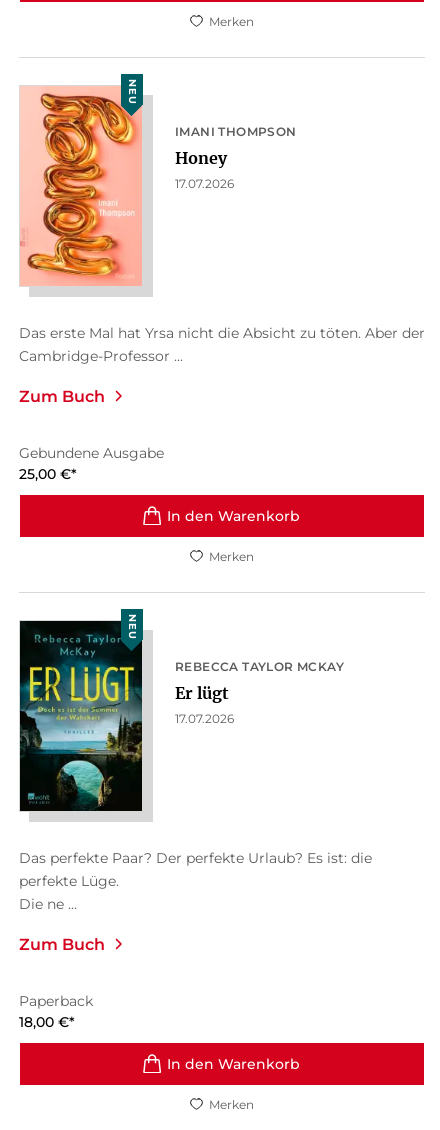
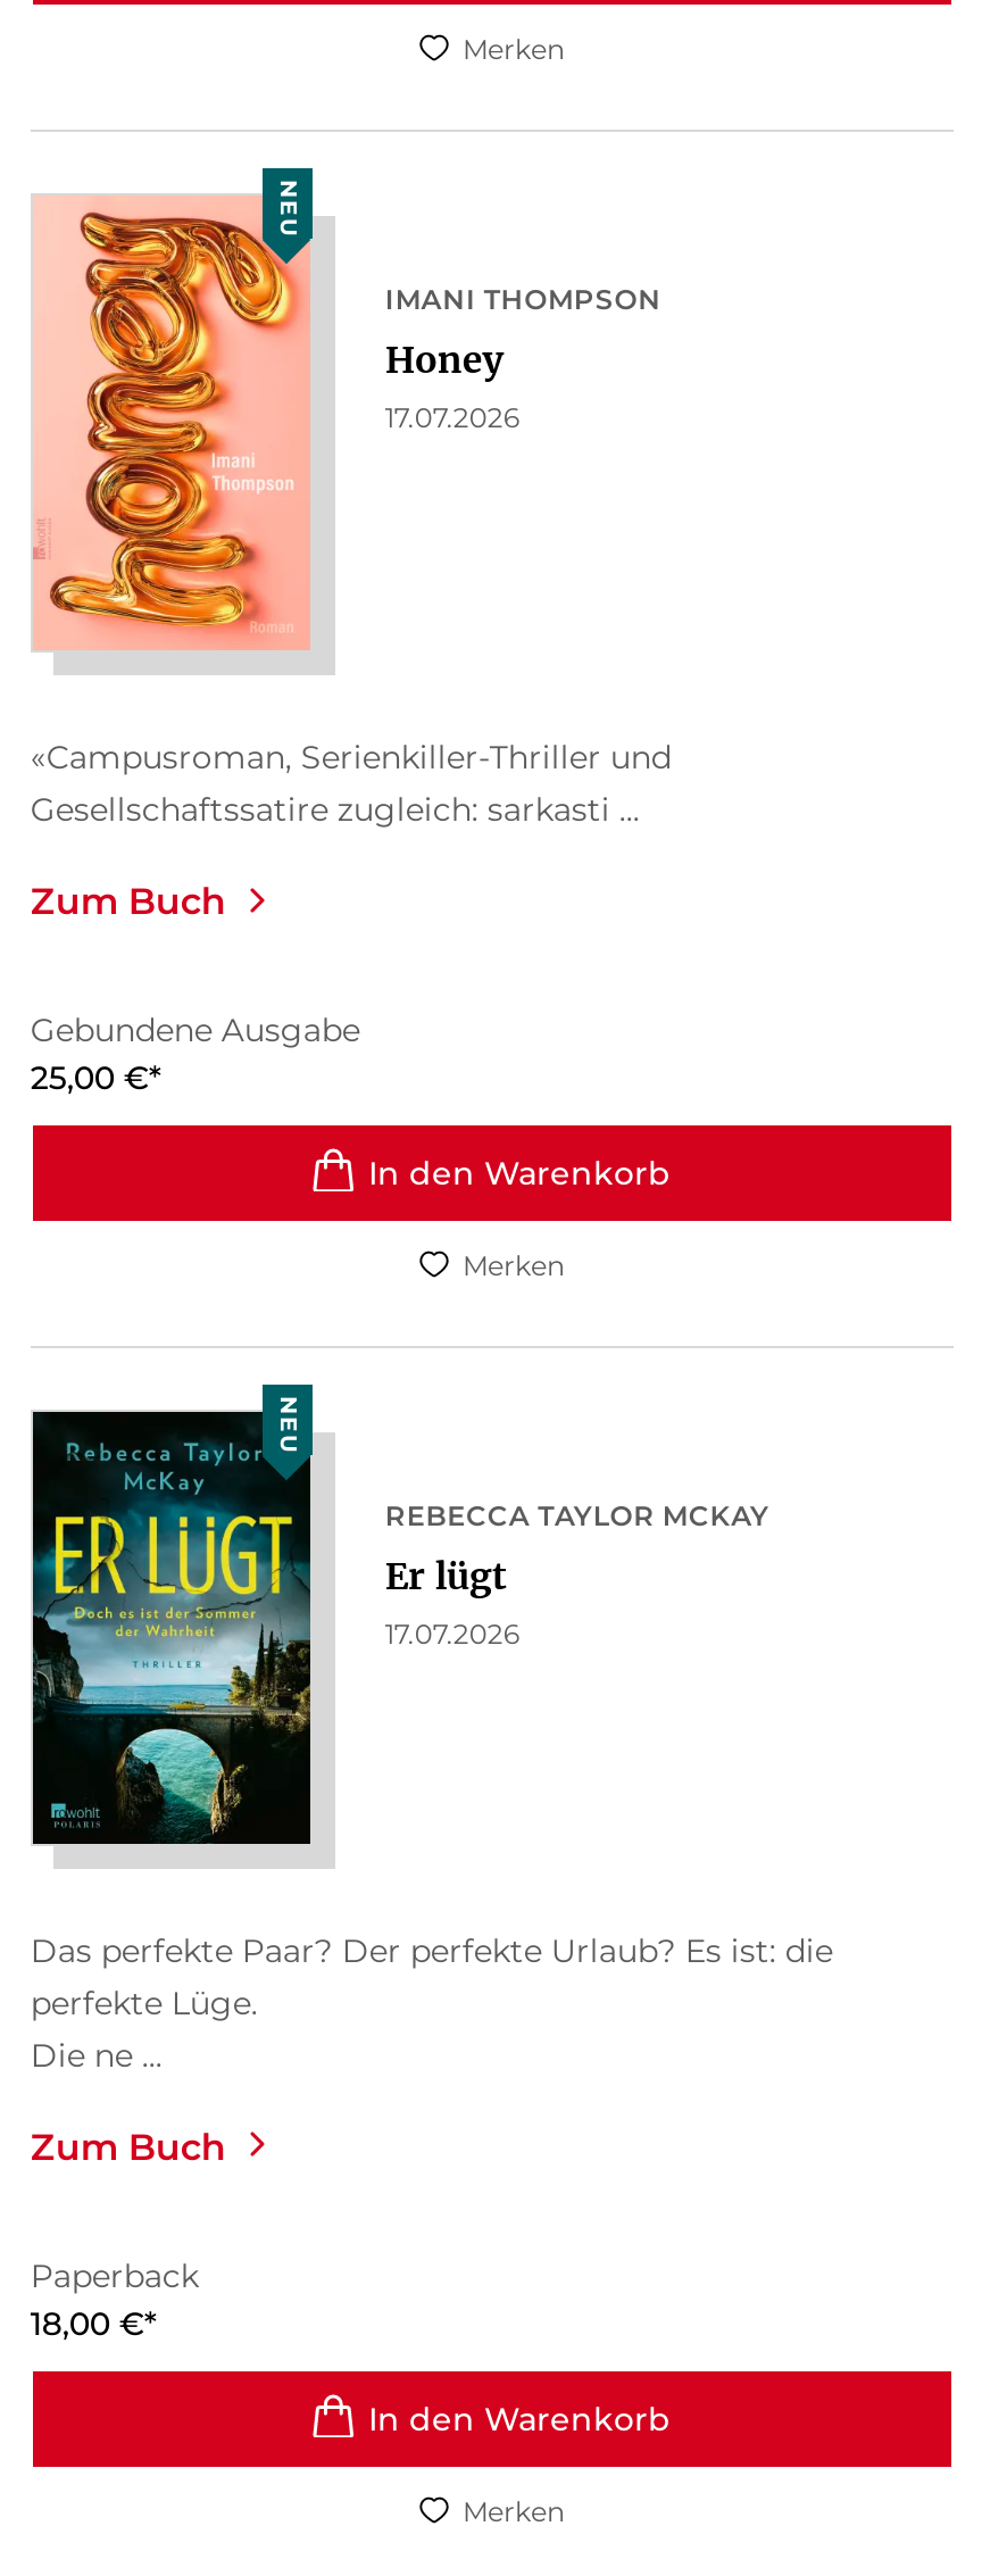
- Das erste Mal hat Yrsa nicht die Absicht zu töten. Aber der
- Cambridge-Professor ...
+ «Campusroman, Serienkiller-Thriller und
+ Gesellschaftssatire zugleich: sarkasti ...
